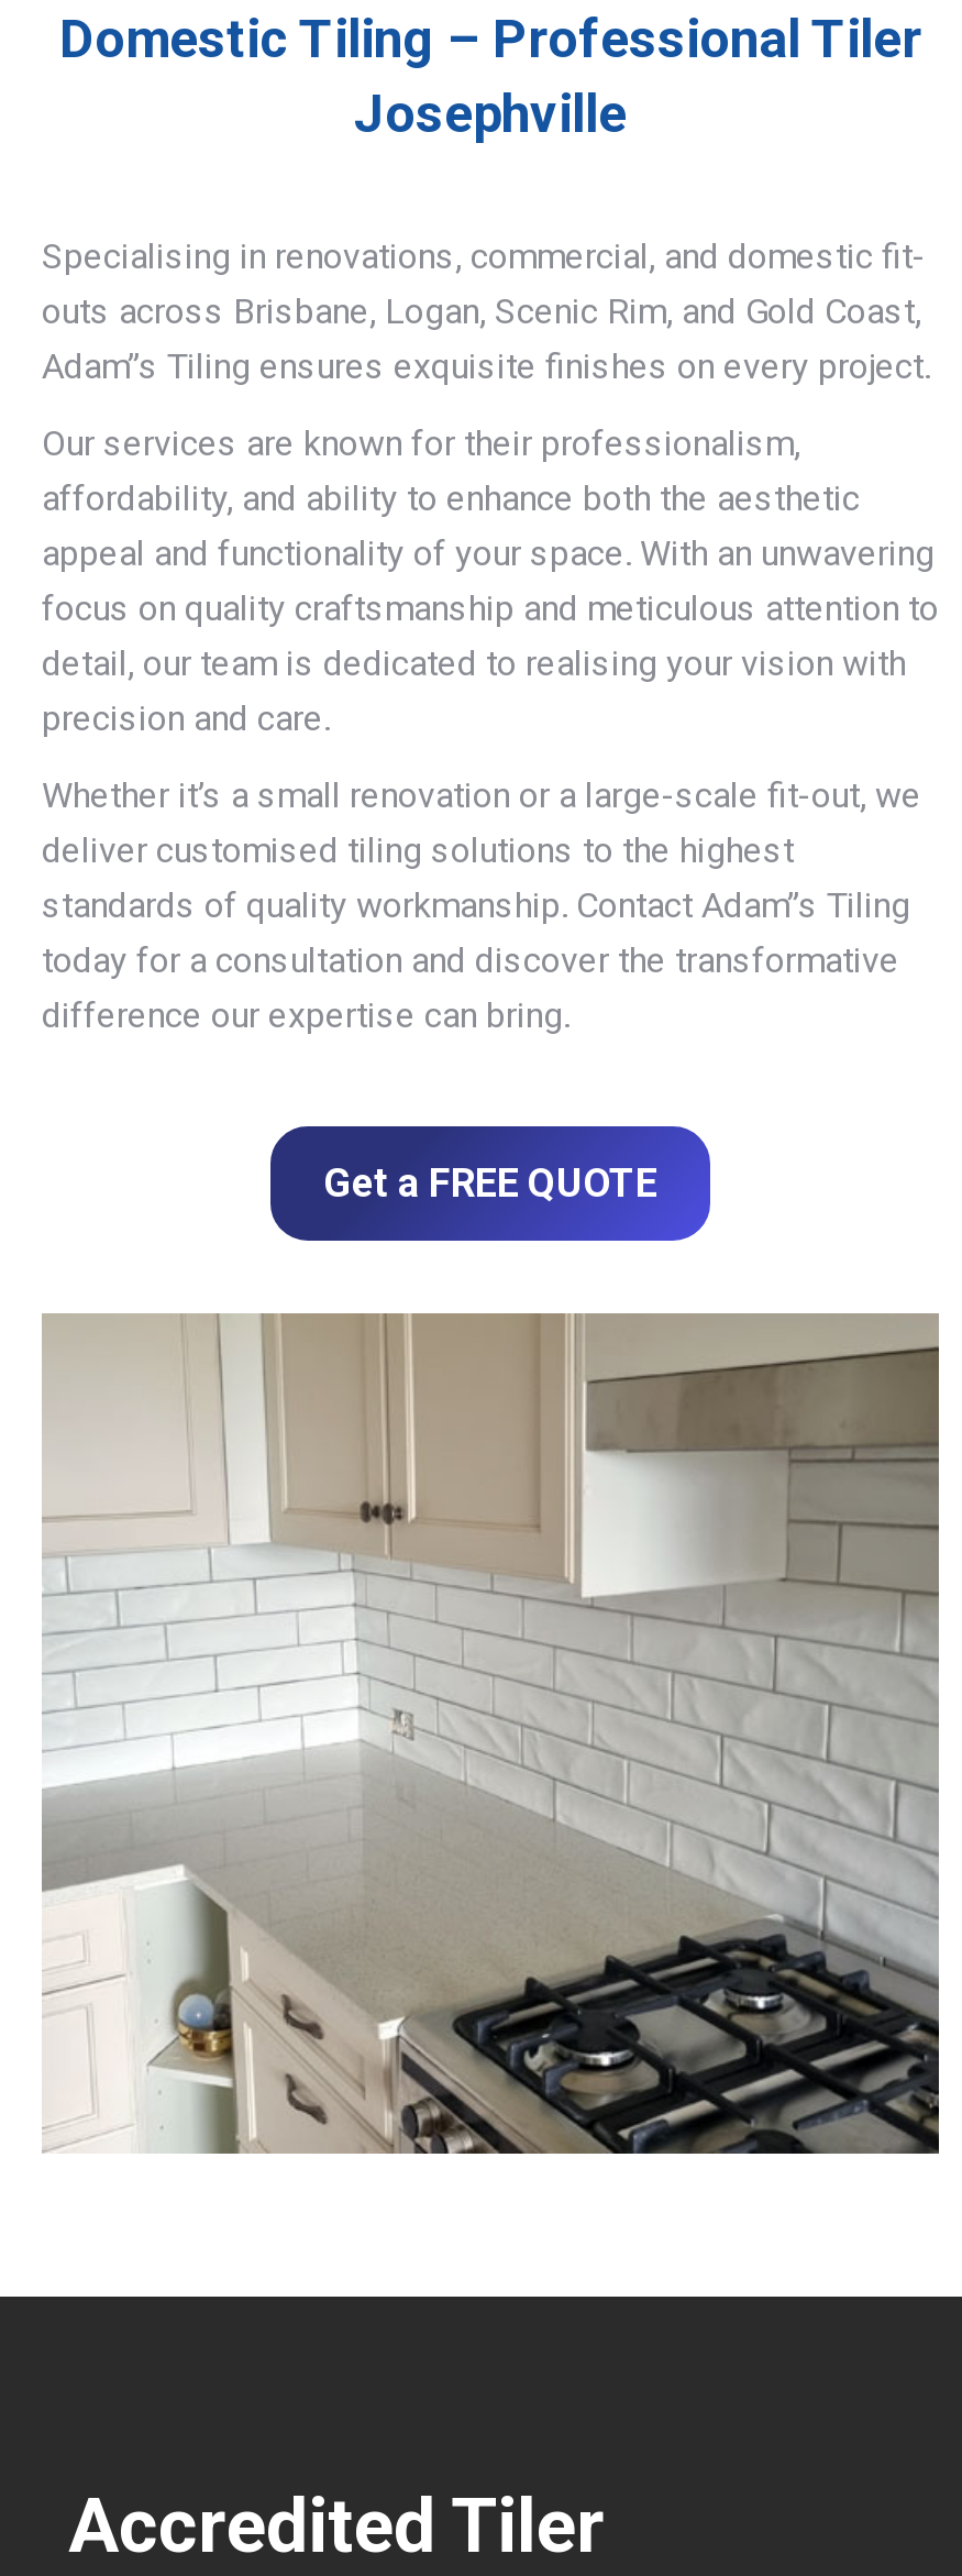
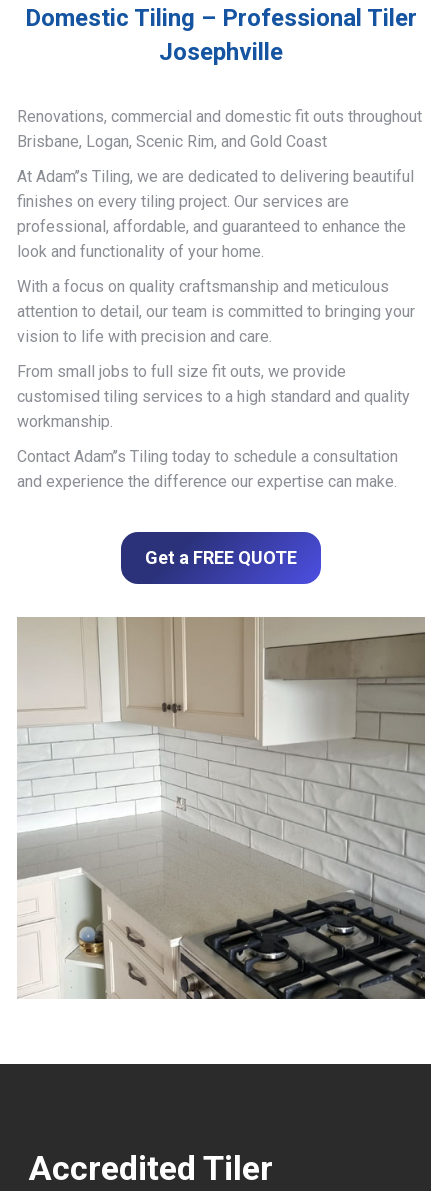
- Specialising in renovations, commercial, and domestic fit-
- outs across Brisbane, Logan, Scenic Rim, and Gold Coast,
- Adam”s Tiling ensures exquisite finishes on every project.
- Our services are known for their professionalism,
- affordability, and ability to enhance both the aesthetic
- appeal and functionality of your space. With an unwavering
- focus on quality craftsmanship and meticulous attention to
- detail, our team is dedicated to realising your vision with
- precision and care.
- Whether it’s a small renovation or a large-scale fit-out, we
- deliver customised tiling solutions to the highest
- standards of quality workmanship. Contact Adam”s Tiling
- today for a consultation and discover the transformative
- difference our expertise can bring.
+ Renovations, commercial and domestic fit outs throughout
+ Brisbane, Logan, Scenic Rim, and Gold Coast
+ At Adam’’s Tiling, we are dedicated to delivering beautiful
+ finishes on every tiling project. Our services are
+ professional, affordable, and guaranteed to enhance the
+ look and functionality of your home.
+ With a focus on quality craftsmanship and meticulous
+ attention to detail, our team is committed to bringing your
+ vision to life with precision and care.
+ From small jobs to full size fit outs, we provide
+ customised tiling services to a high standard and quality
+ workmanship.
+ Contact Adam’’s Tiling today to schedule a consultation
+ and experience the difference our expertise can make.
